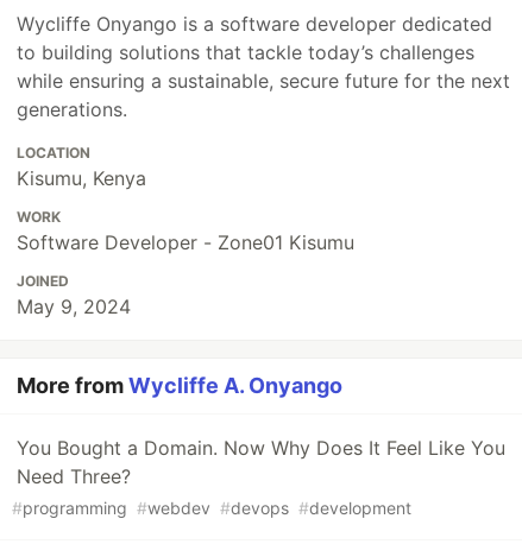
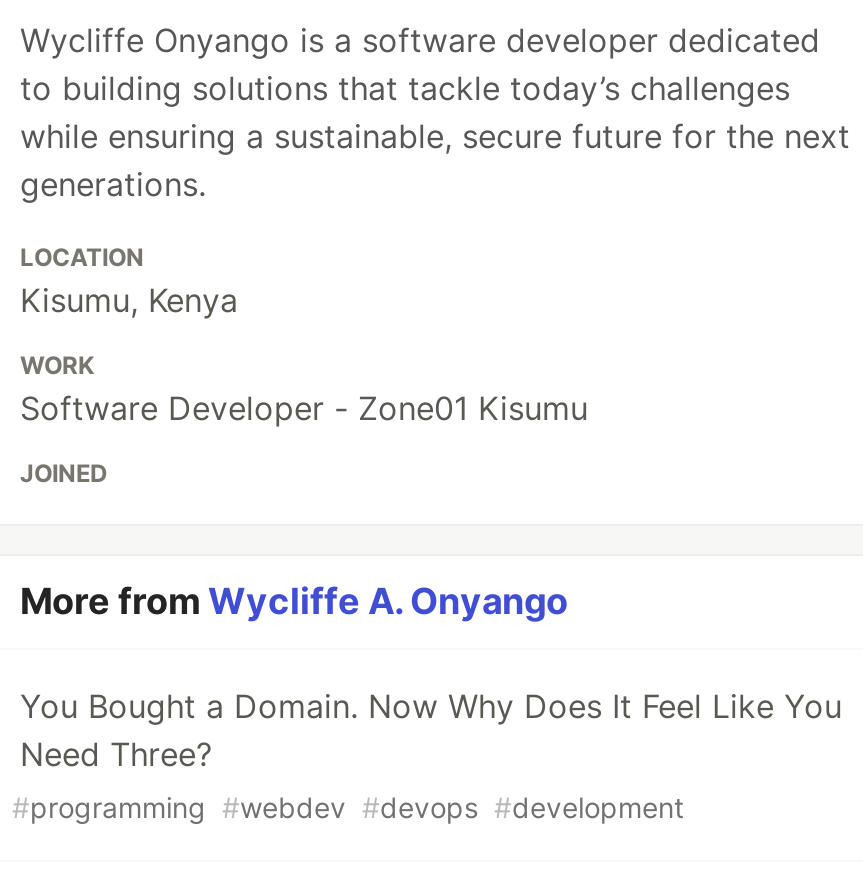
- May 9, 2024
